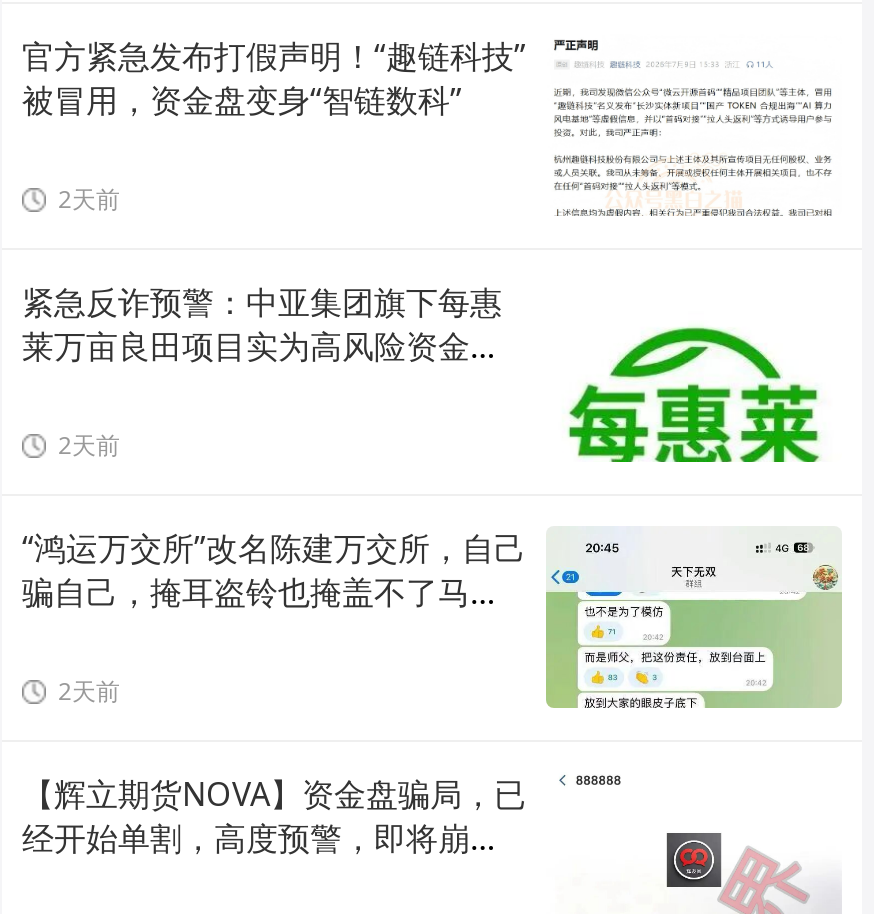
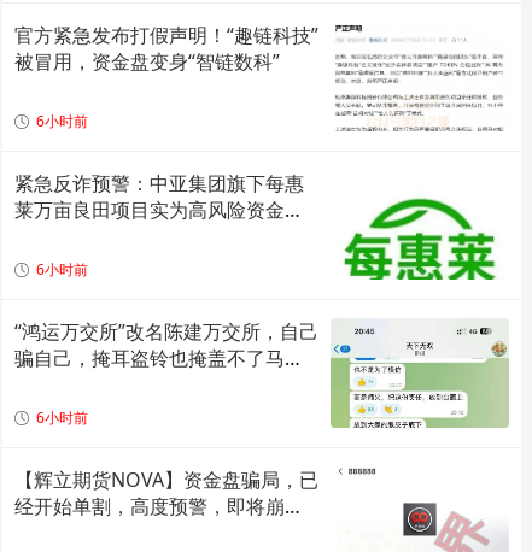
- 2天前
+ 6小时前

- 2天前
+ 6小时前

- 2天前
+ 6小时前
